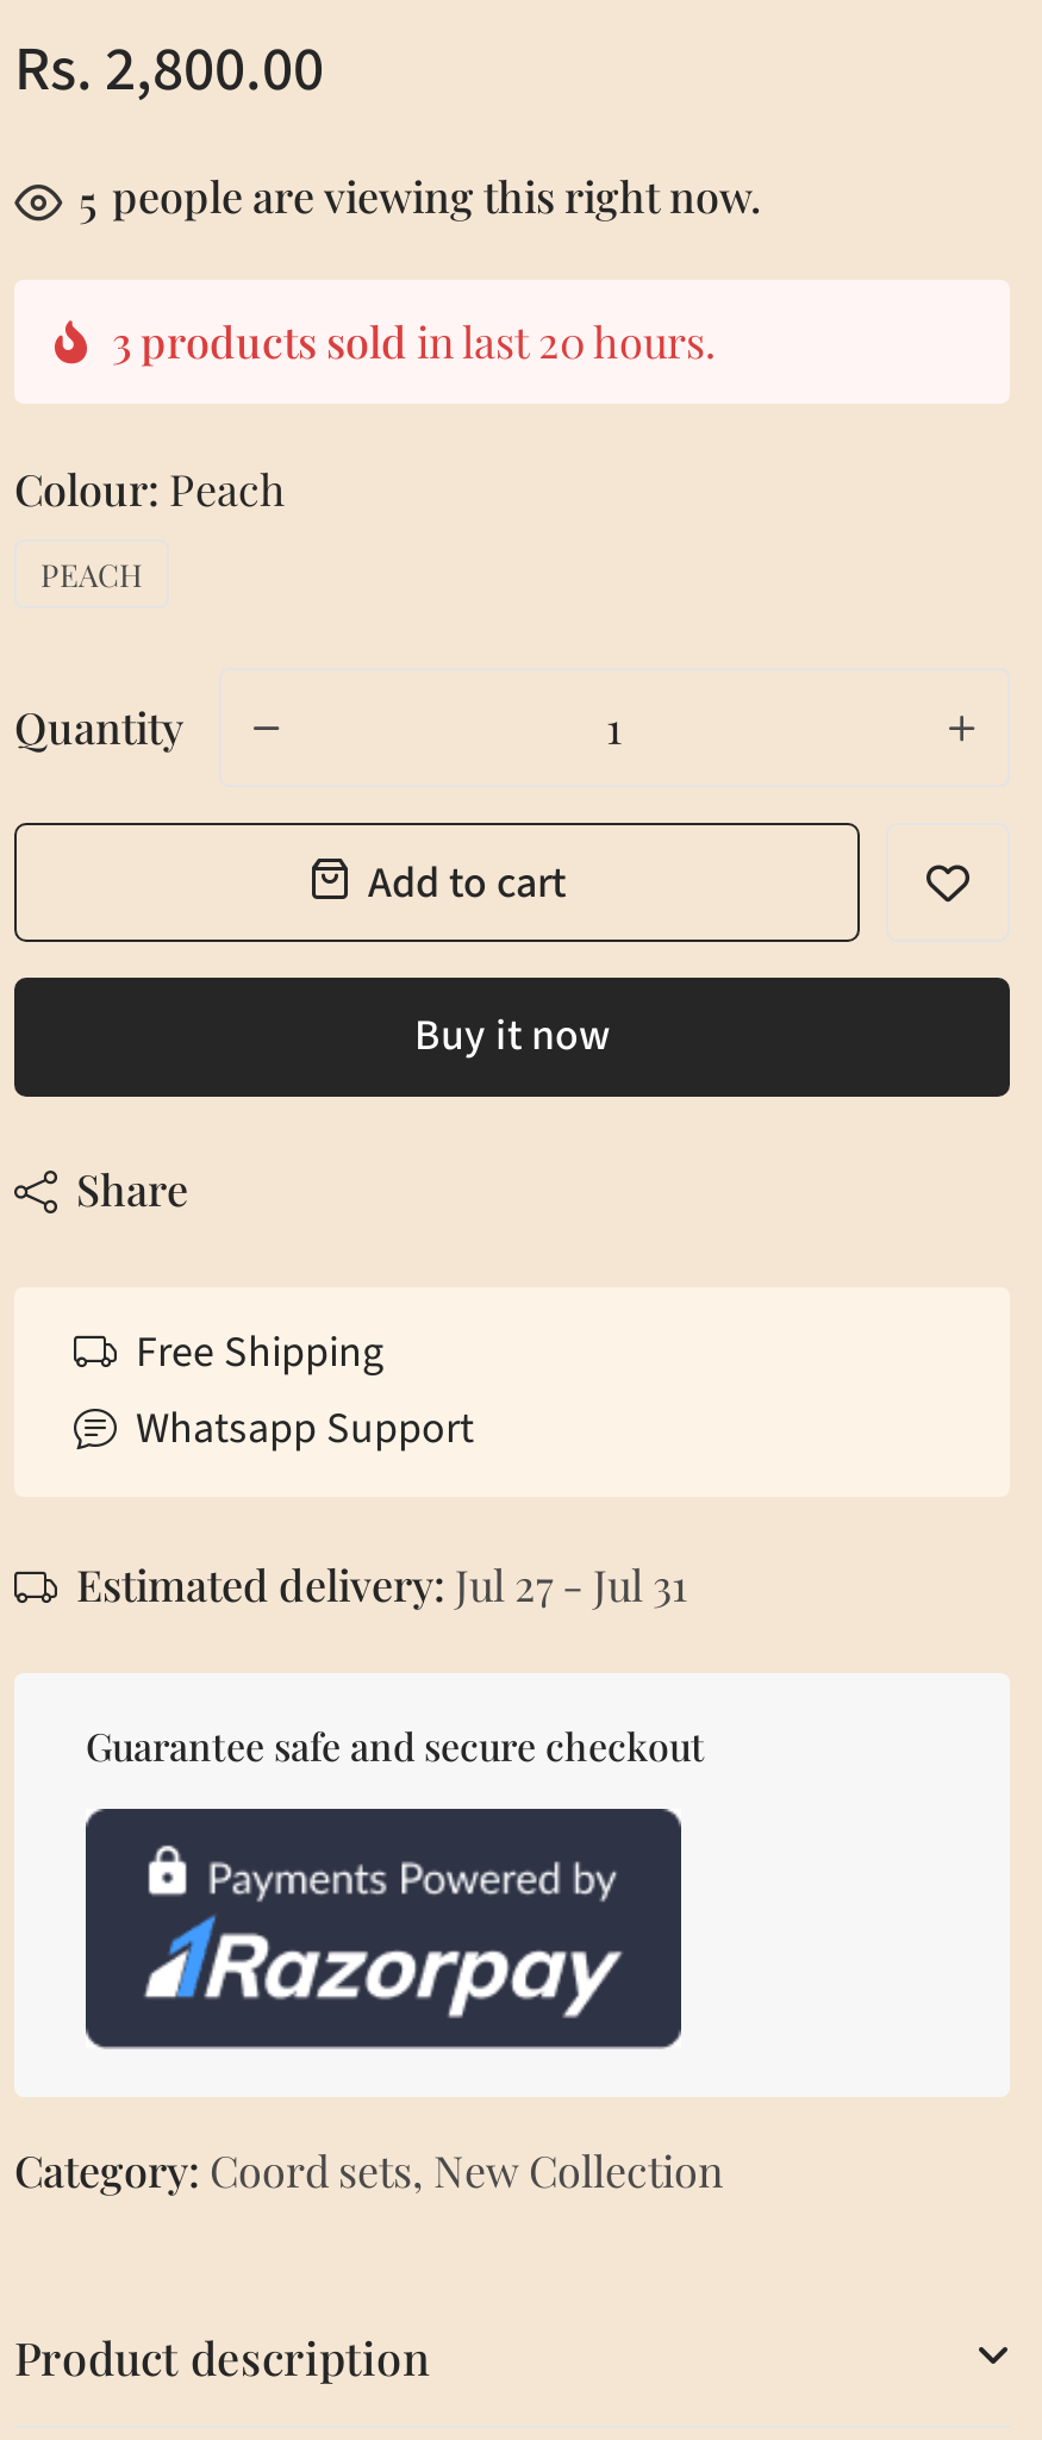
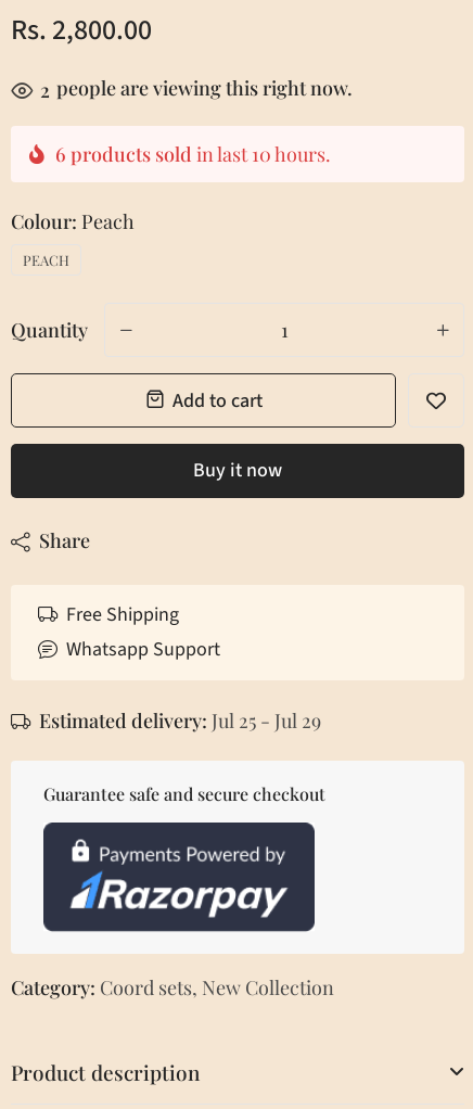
- 5 people are viewing this right now.
+ 2 people are viewing this right now.

- 3 products sold in last 20 hours.
+ 6 products sold in last 10 hours.

- Estimated delivery: Jul 27 - Jul 31
+ Estimated delivery: Jul 25 - Jul 29
